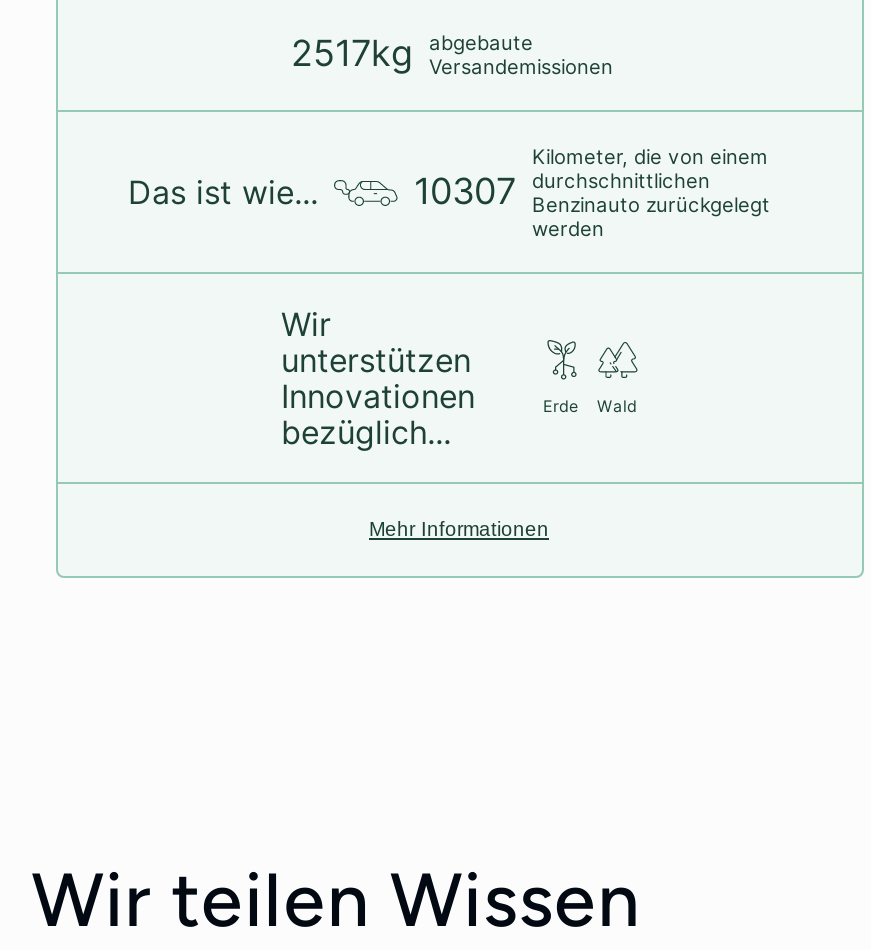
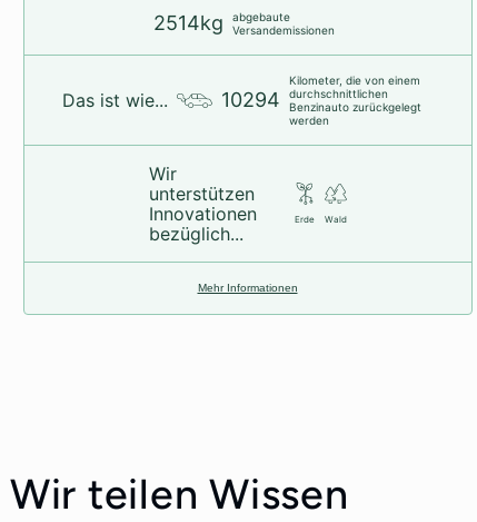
- 2517kg abgebaute Versandemissionen
+ 2514kg abgebaute Versandemissionen

- 10307 durchschnittlichen Benzinauto zurückgelegt
+ 10294 durchschnittlichen Benzinauto zurückgelegt
